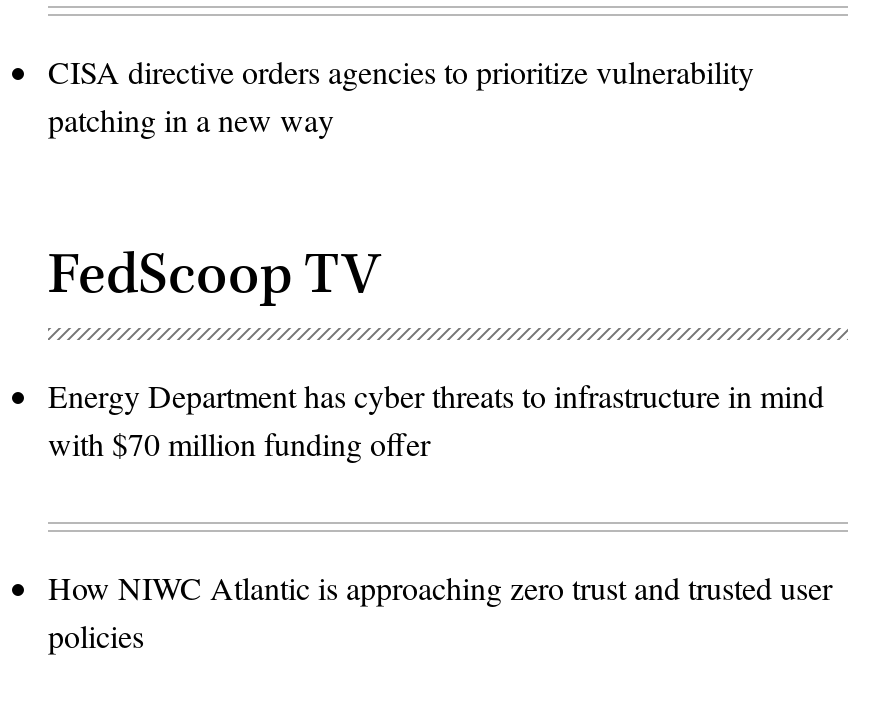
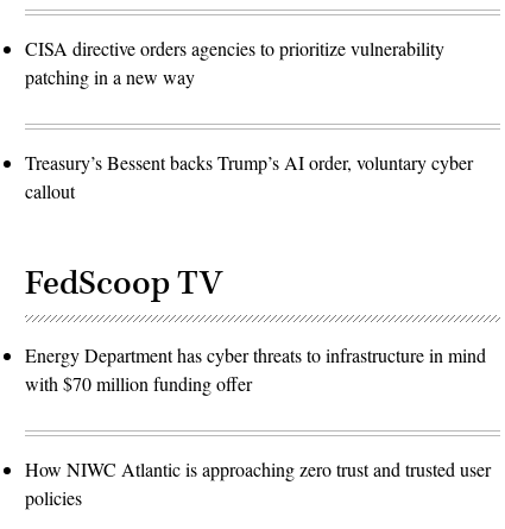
+ Treasury’s Bessent backs Trump’s AI order, voluntary cyber
+ callout
